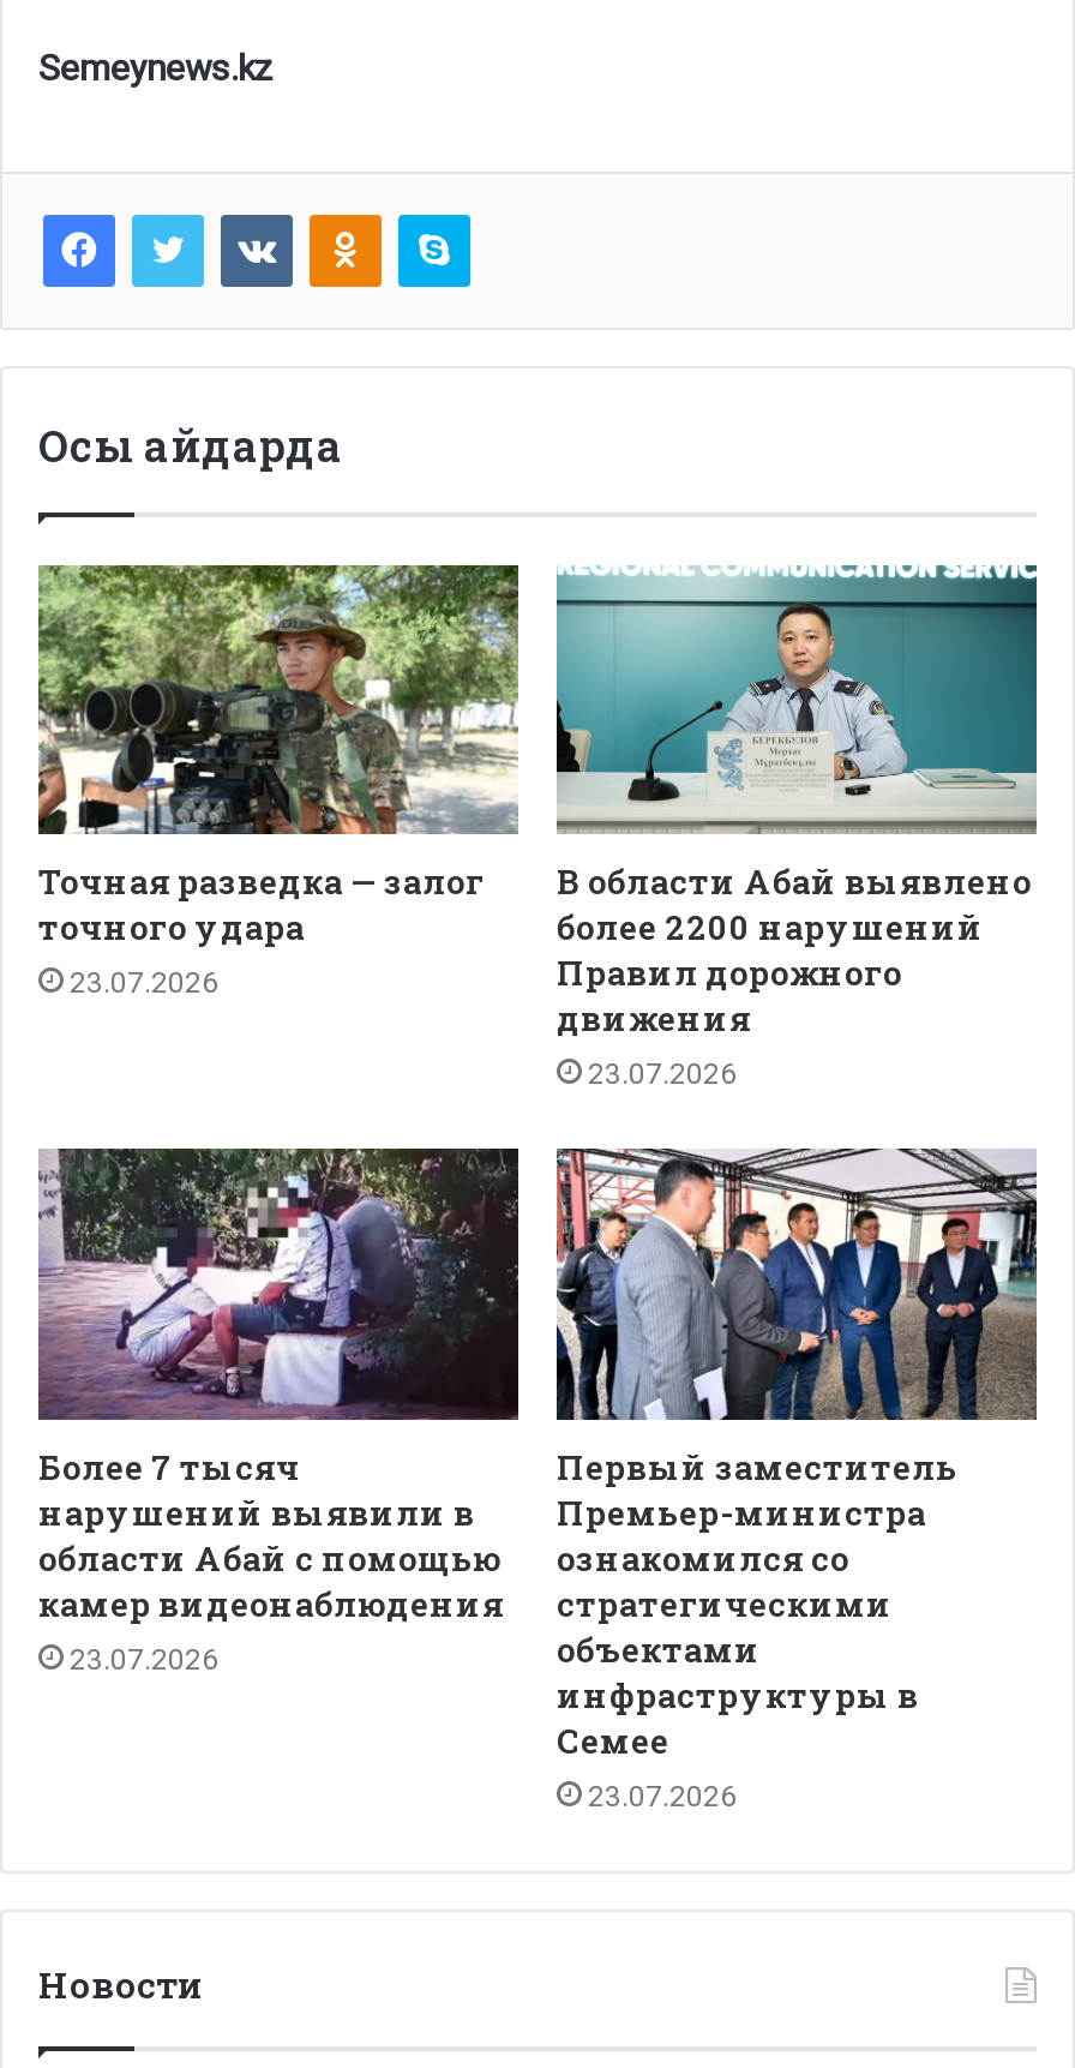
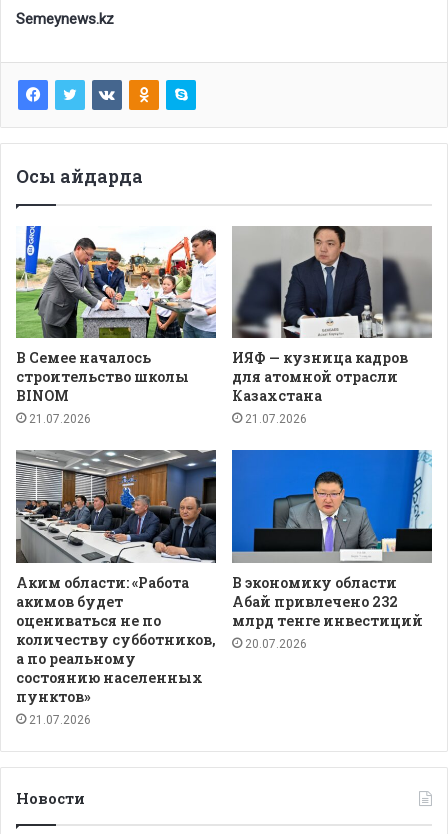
- [image]
- Точная разведка — залог
- точного удара
- 23.07.2026
+ [image]
+ В Семее началось
+ строительство школы
+ BINOM
+ 21.07.2026

- [image]
- В области Абай выявлено
- более 2200 нарушений
- Правил дорожного
- движения
- 23.07.2026
+ [image]
+ ИЯФ — кузница кадров
+ для атомной отрасли
+ Казахстана
+ 21.07.2026

- [image]
- Более 7 тысяч
- нарушений выявили в
- области Абай с помощью
- камер видеонаблюдения
- 23.07.2026
+ [image]
+ Аким области: «Работа
+ акимов будет
+ оцениваться не по
+ количеству субботников,
+ а по реальному
+ состоянию населенных
+ пунктов»
+ 21.07.2026

- [image]
- Первый заместитель
- Премьер-министра
- ознакомился со
- стратегическими
- объектами
- инфраструктуры в
- Семее
- 23.07.2026
+ [image]
+ В экономику области
+ Абай привлечено 232
+ млрд тенге инвестиций
+ 20.07.2026
